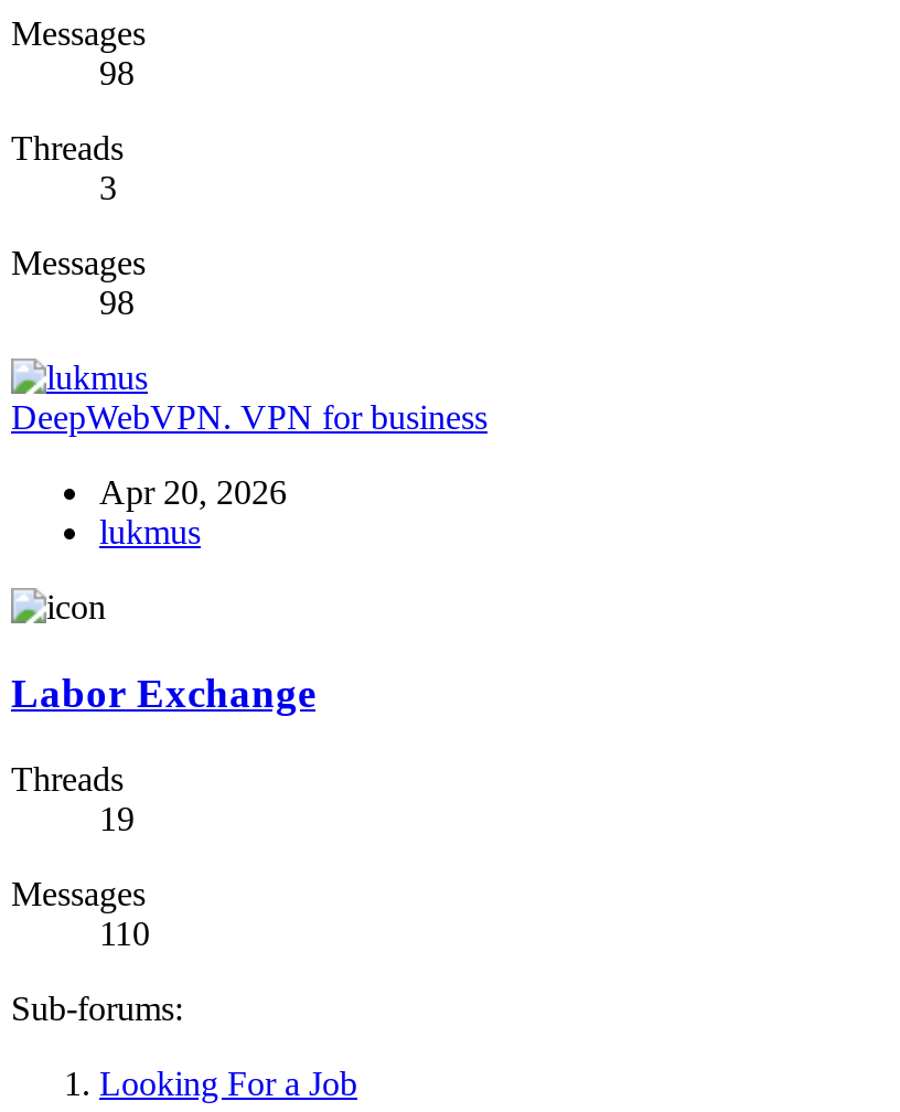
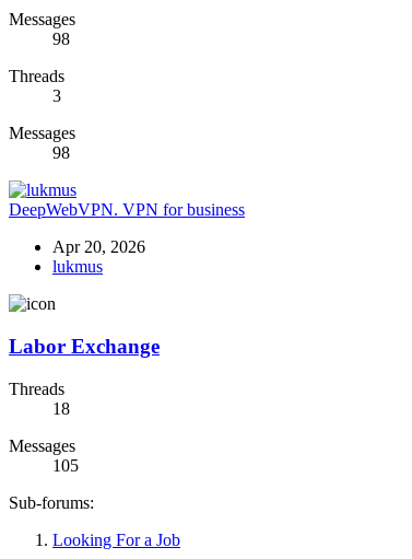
- 19
+ 18

- 110
+ 105
